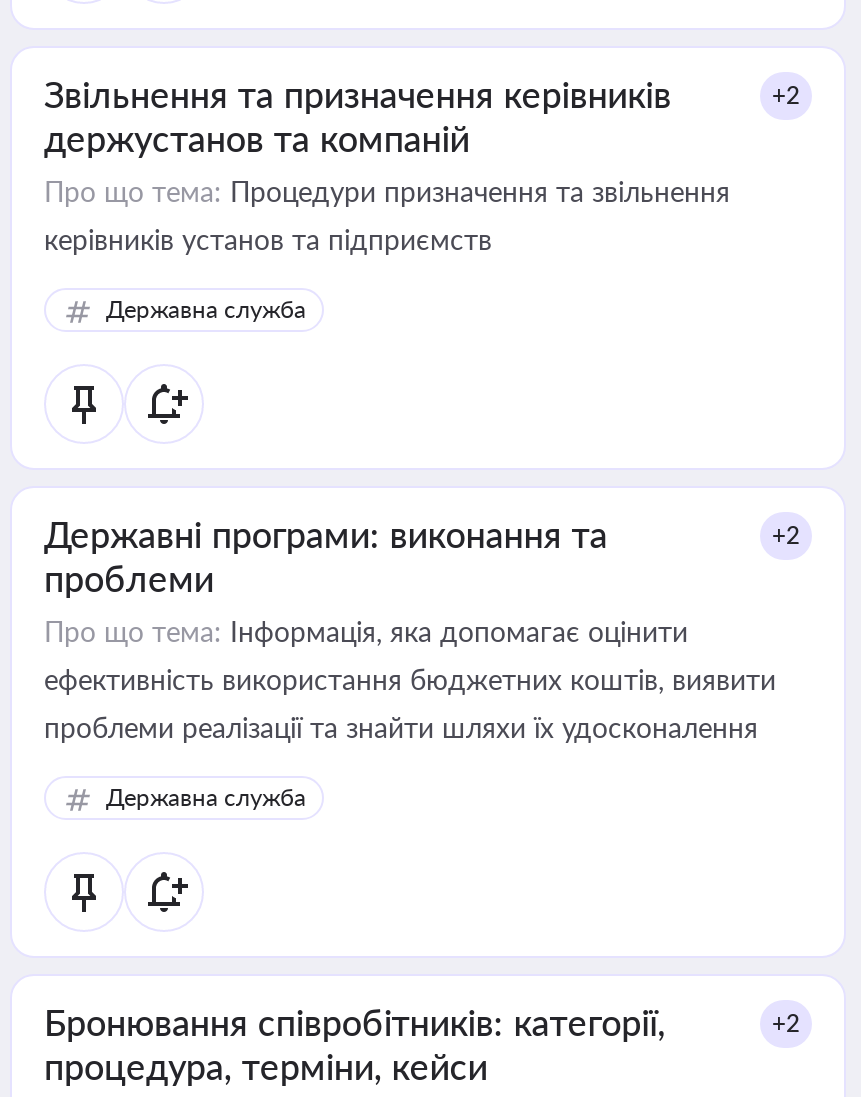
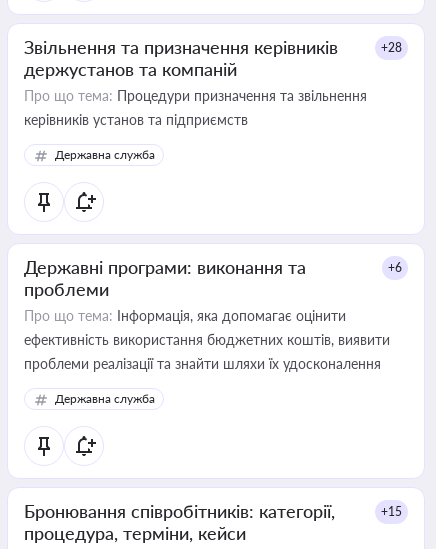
- +2
+ +28

- +2
+ +6

- +2
+ +15
